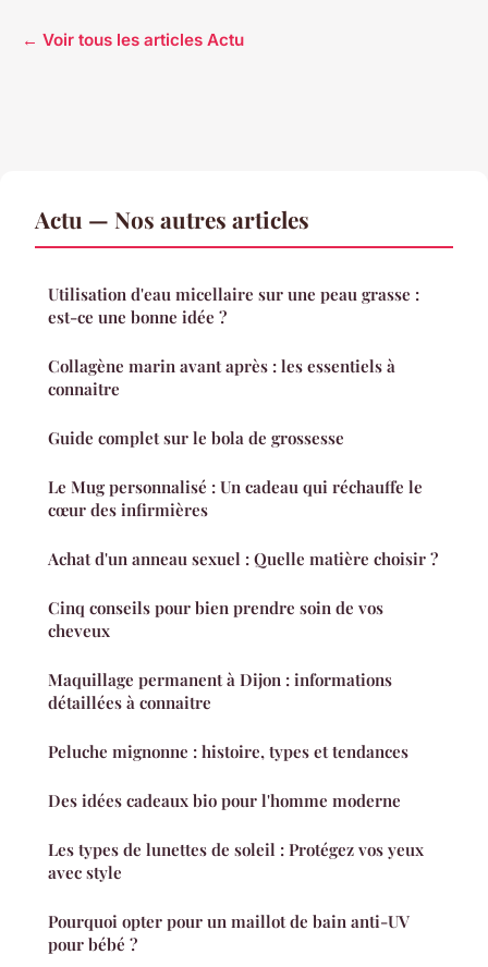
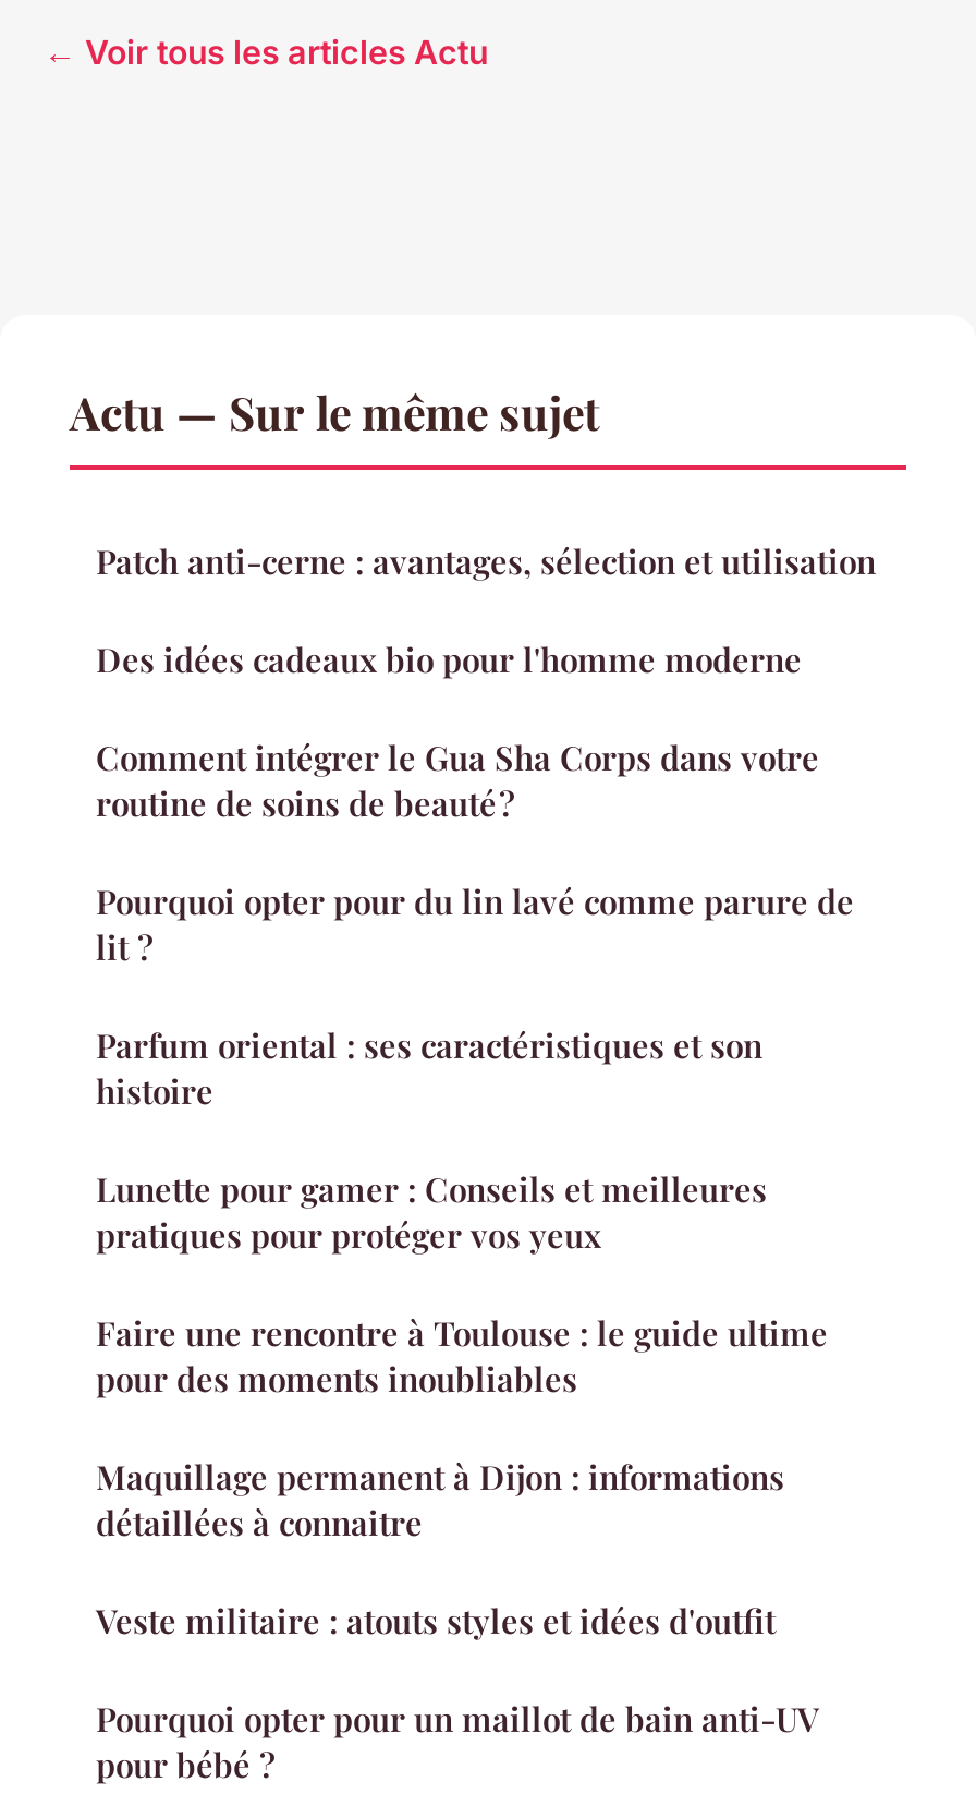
- Actu — Nos autres articles
- Utilisation d'eau micellaire sur une peau grasse :
- est-ce une bonne idée ?
- Collagène marin avant après : les essentiels à
- connaitre
- Guide complet sur le bola de grossesse
- Le Mug personnalisé : Un cadeau qui réchauffe le
- cœur des infirmières
- Achat d'un anneau sexuel : Quelle matière choisir ?
- Cinq conseils pour bien prendre soin de vos
- cheveux
+ Actu — Sur le même sujet
+ Patch anti-cerne : avantages, sélection et utilisation
+ Comment intégrer le Gua Sha Corps dans votre
+ routine de soins de beauté ?
+ Pourquoi opter pour du lin lavé comme parure de
+ lit ?
+ Parfum oriental : ses caractéristiques et son
+ histoire
+ Lunette pour gamer : Conseils et meilleures
+ pratiques pour protéger vos yeux
+ Faire une rencontre à Toulouse : le guide ultime
+ pour des moments inoubliables

moved down: Maquillage permanent à Dijon : informations | détaillées à connaitre

- Peluche mignonne : histoire, types et tendances
- Les types de lunettes de soleil : Protégez vos yeux
- avec style
+ Veste militaire : atouts styles et idées d'outfit

moved up: Des idées cadeaux bio pour l'homme moderne
